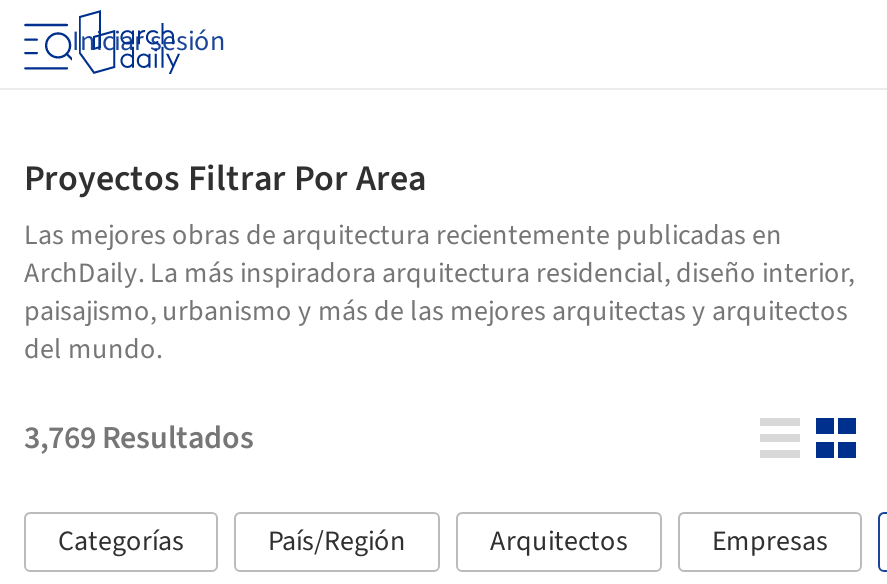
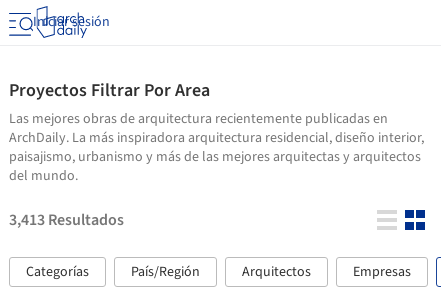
- 3,769 Resultados
+ 3,413 Resultados
